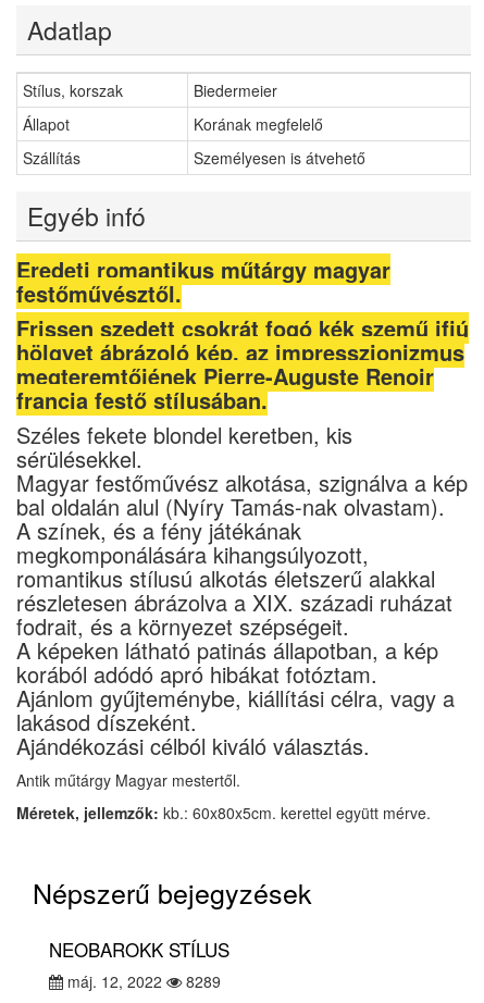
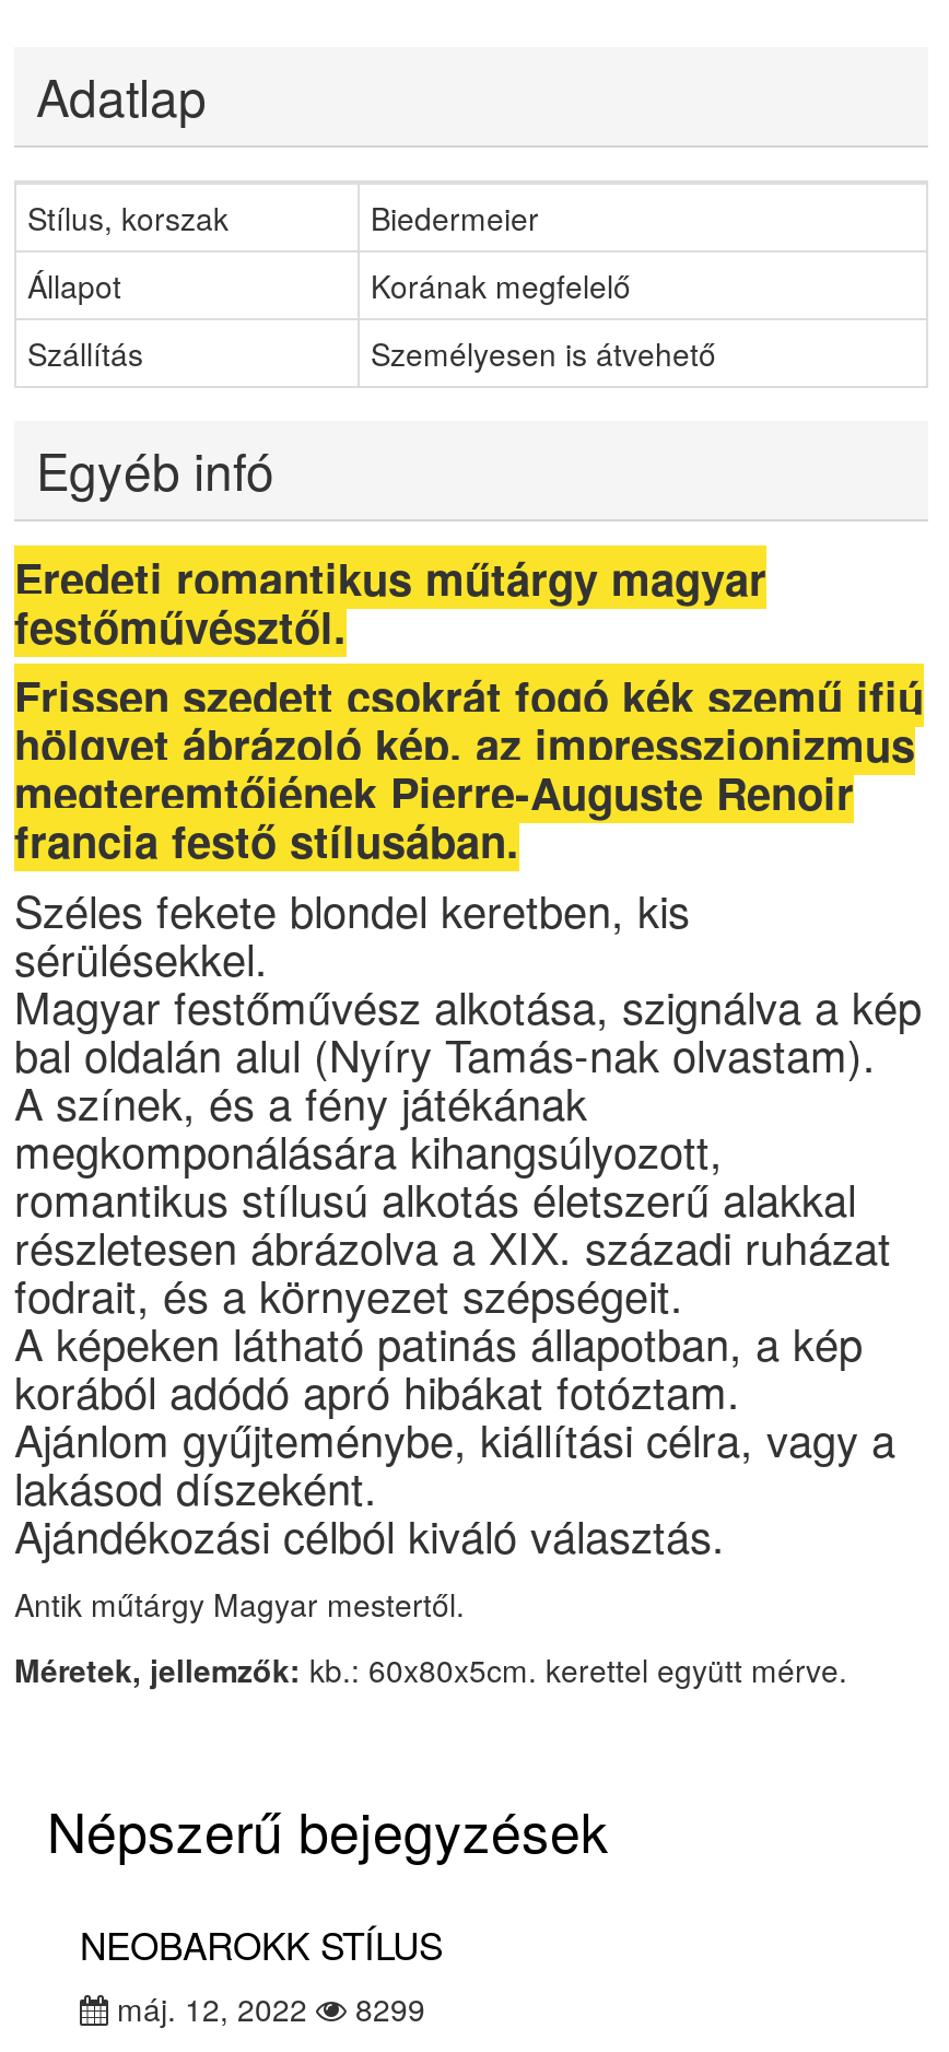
- máj. 12, 2022 8289
+ máj. 12, 2022 8299
